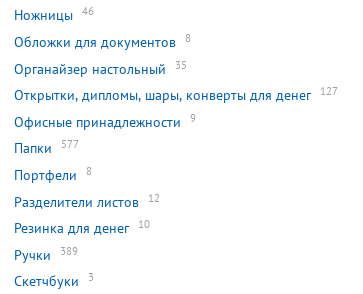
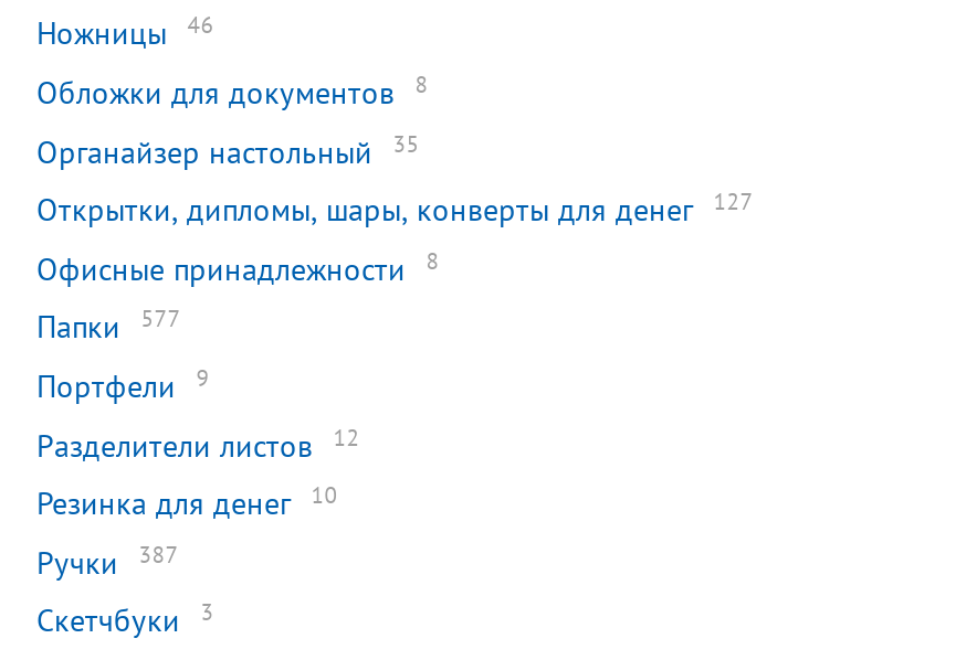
- Офисные принадлежности 9
+ Офисные принадлежности 8

- Портфели 8
+ Портфели 9

- Ручки 389
+ Ручки 387
